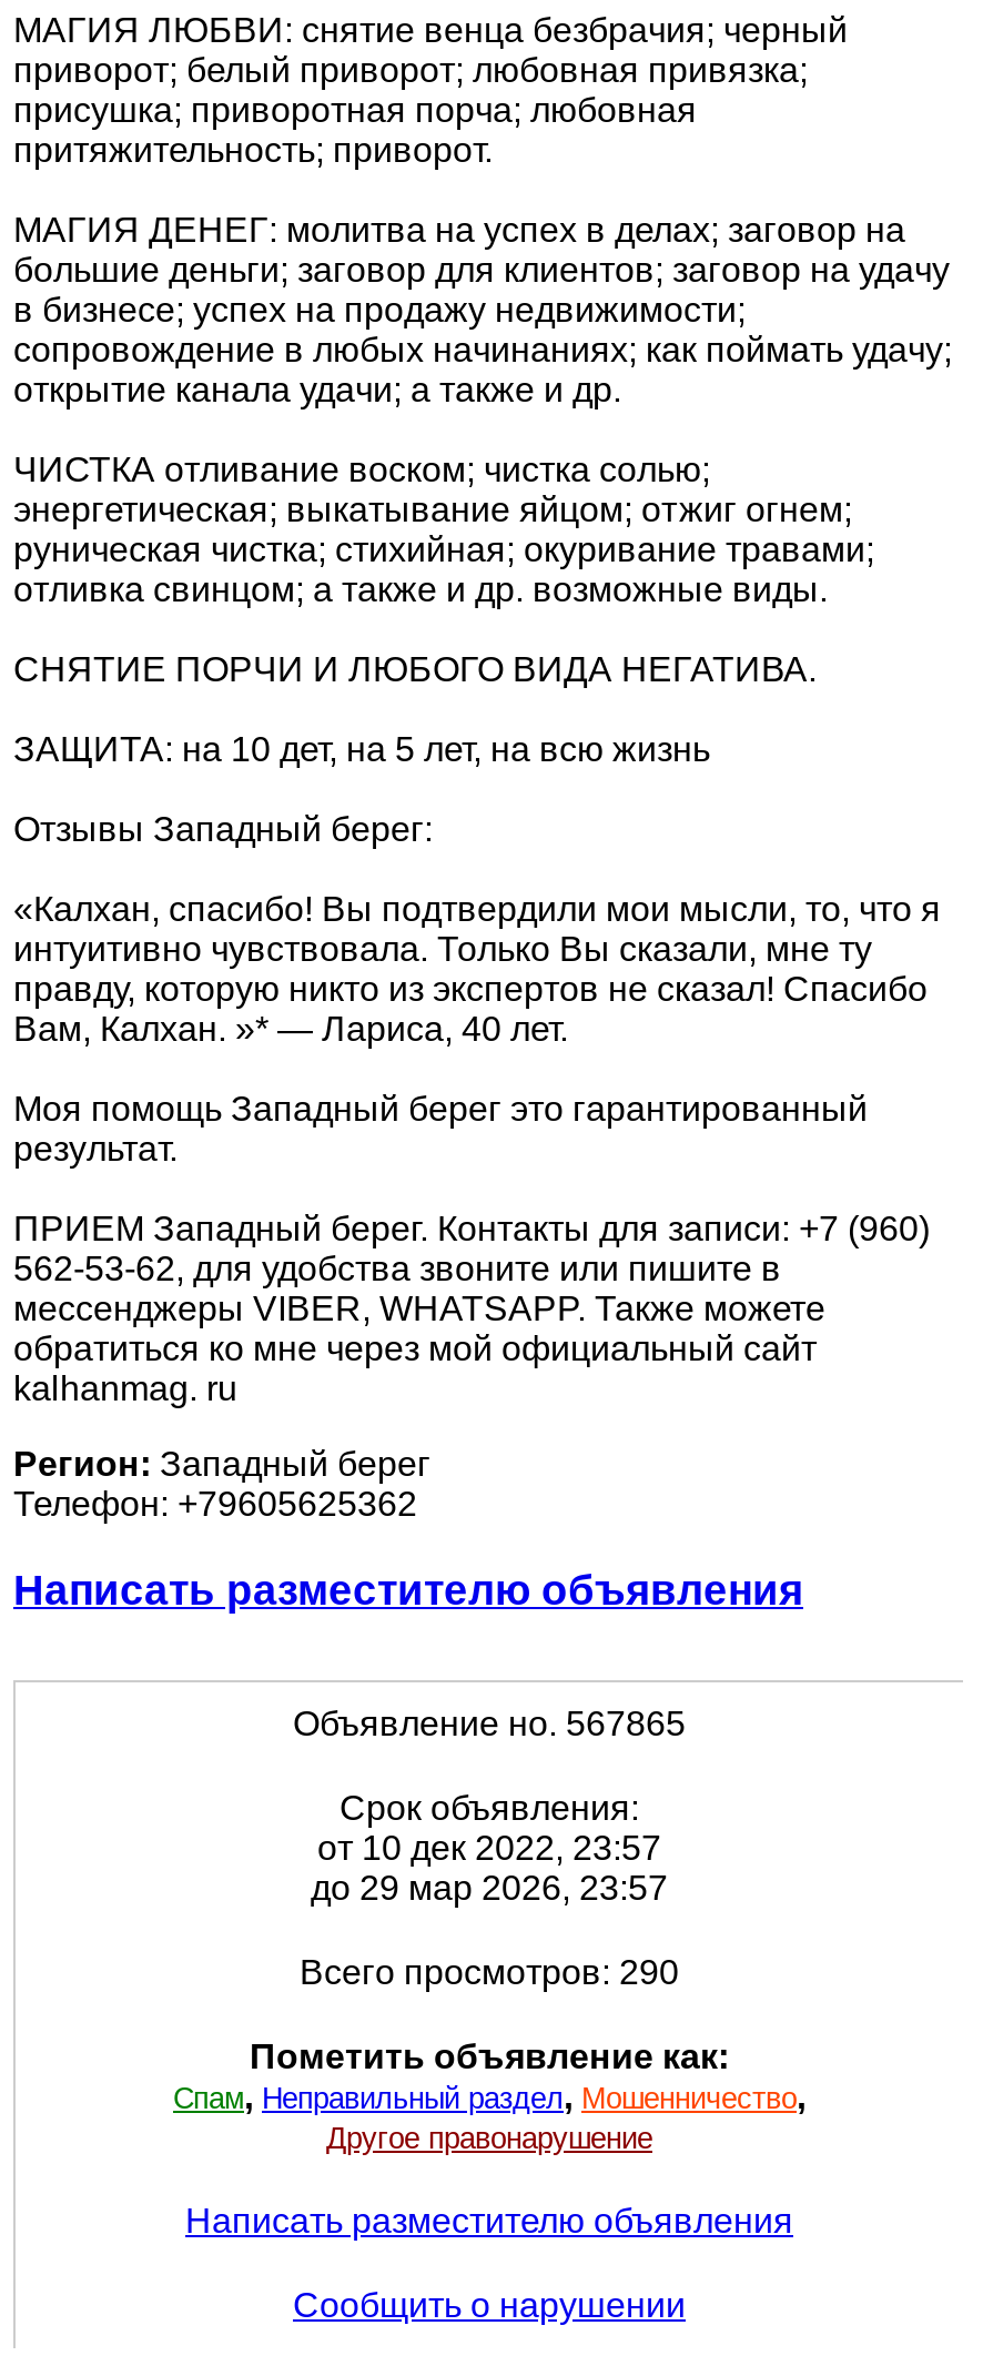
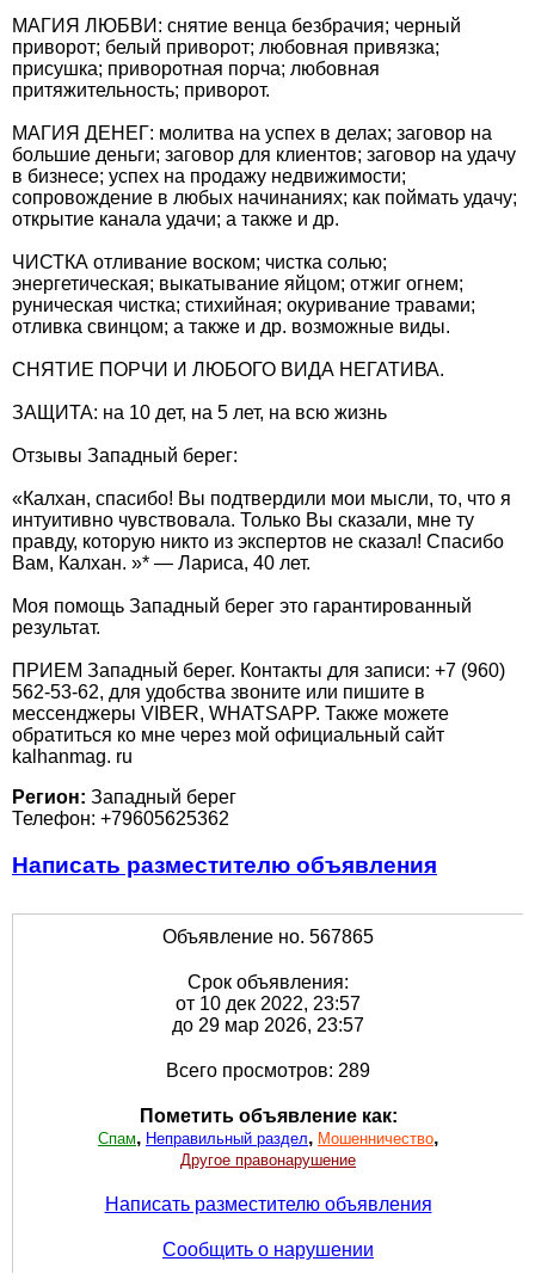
- Всего просмотров: 290
+ Всего просмотров: 289
